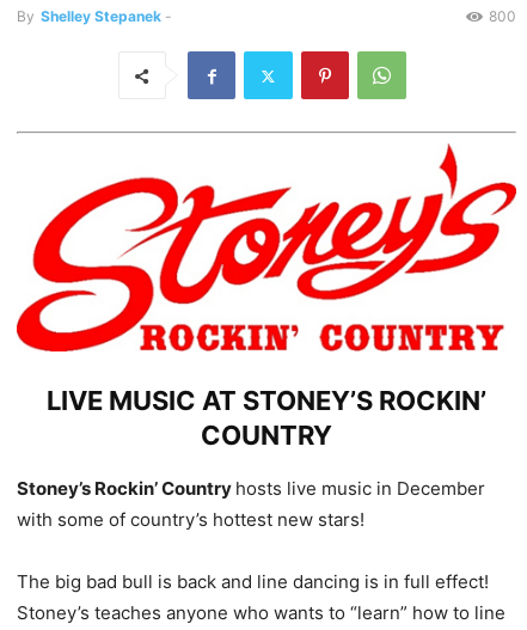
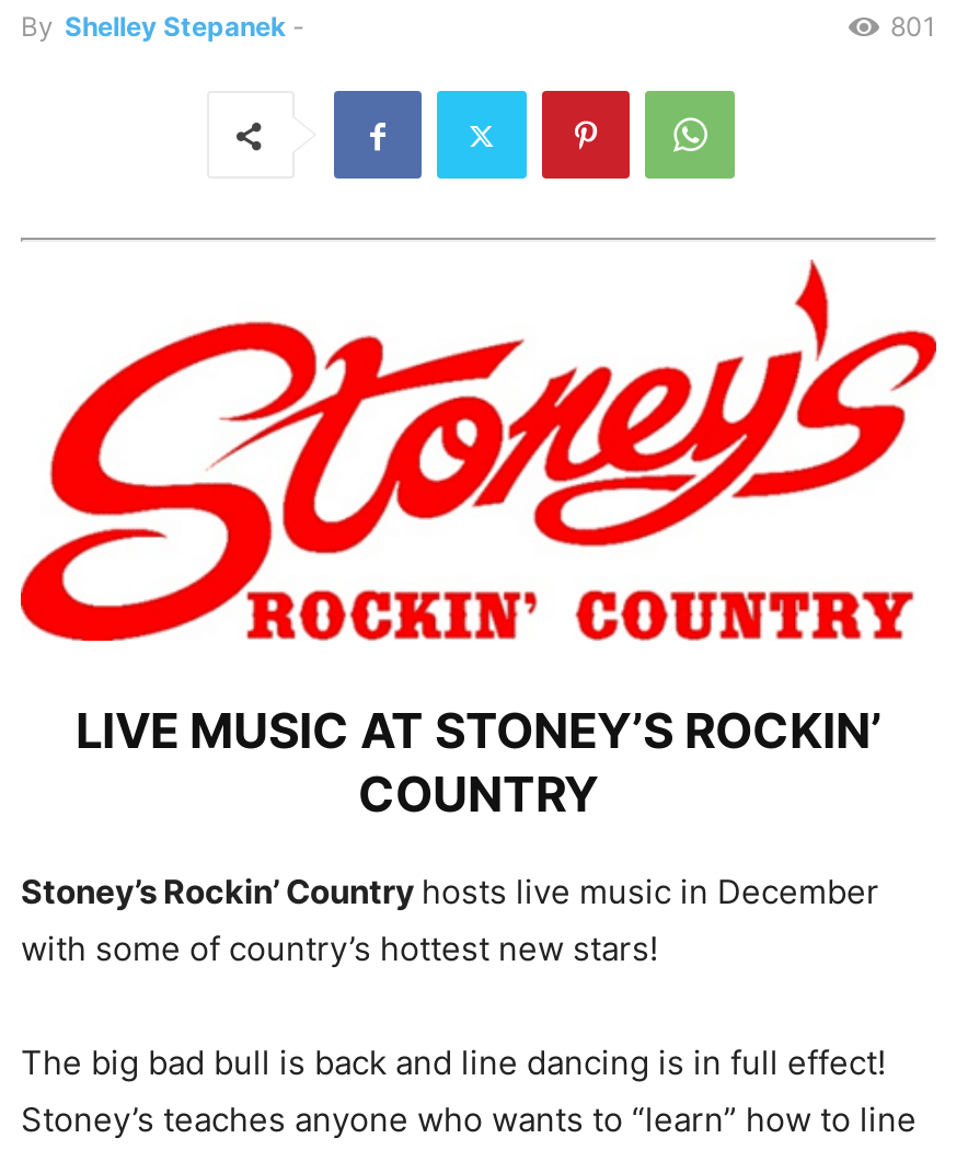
- 800
+ 801
